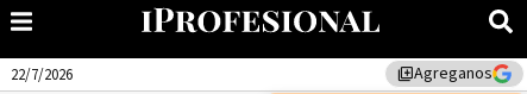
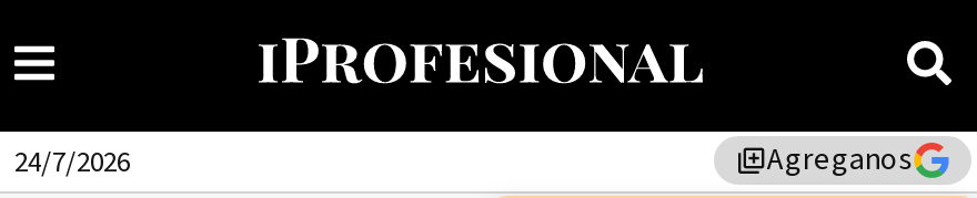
- 22/7/2026
+ 24/7/2026
